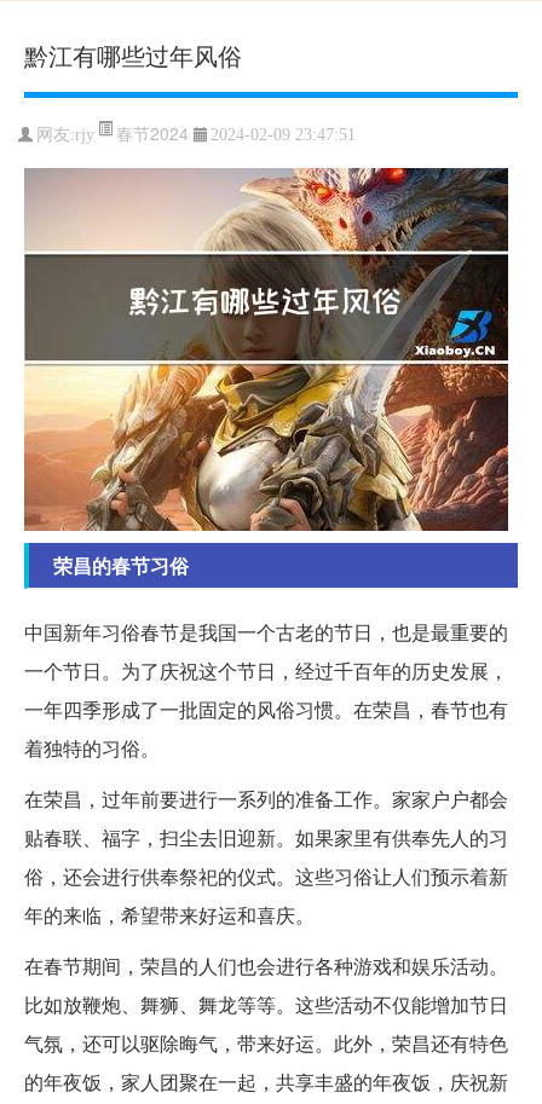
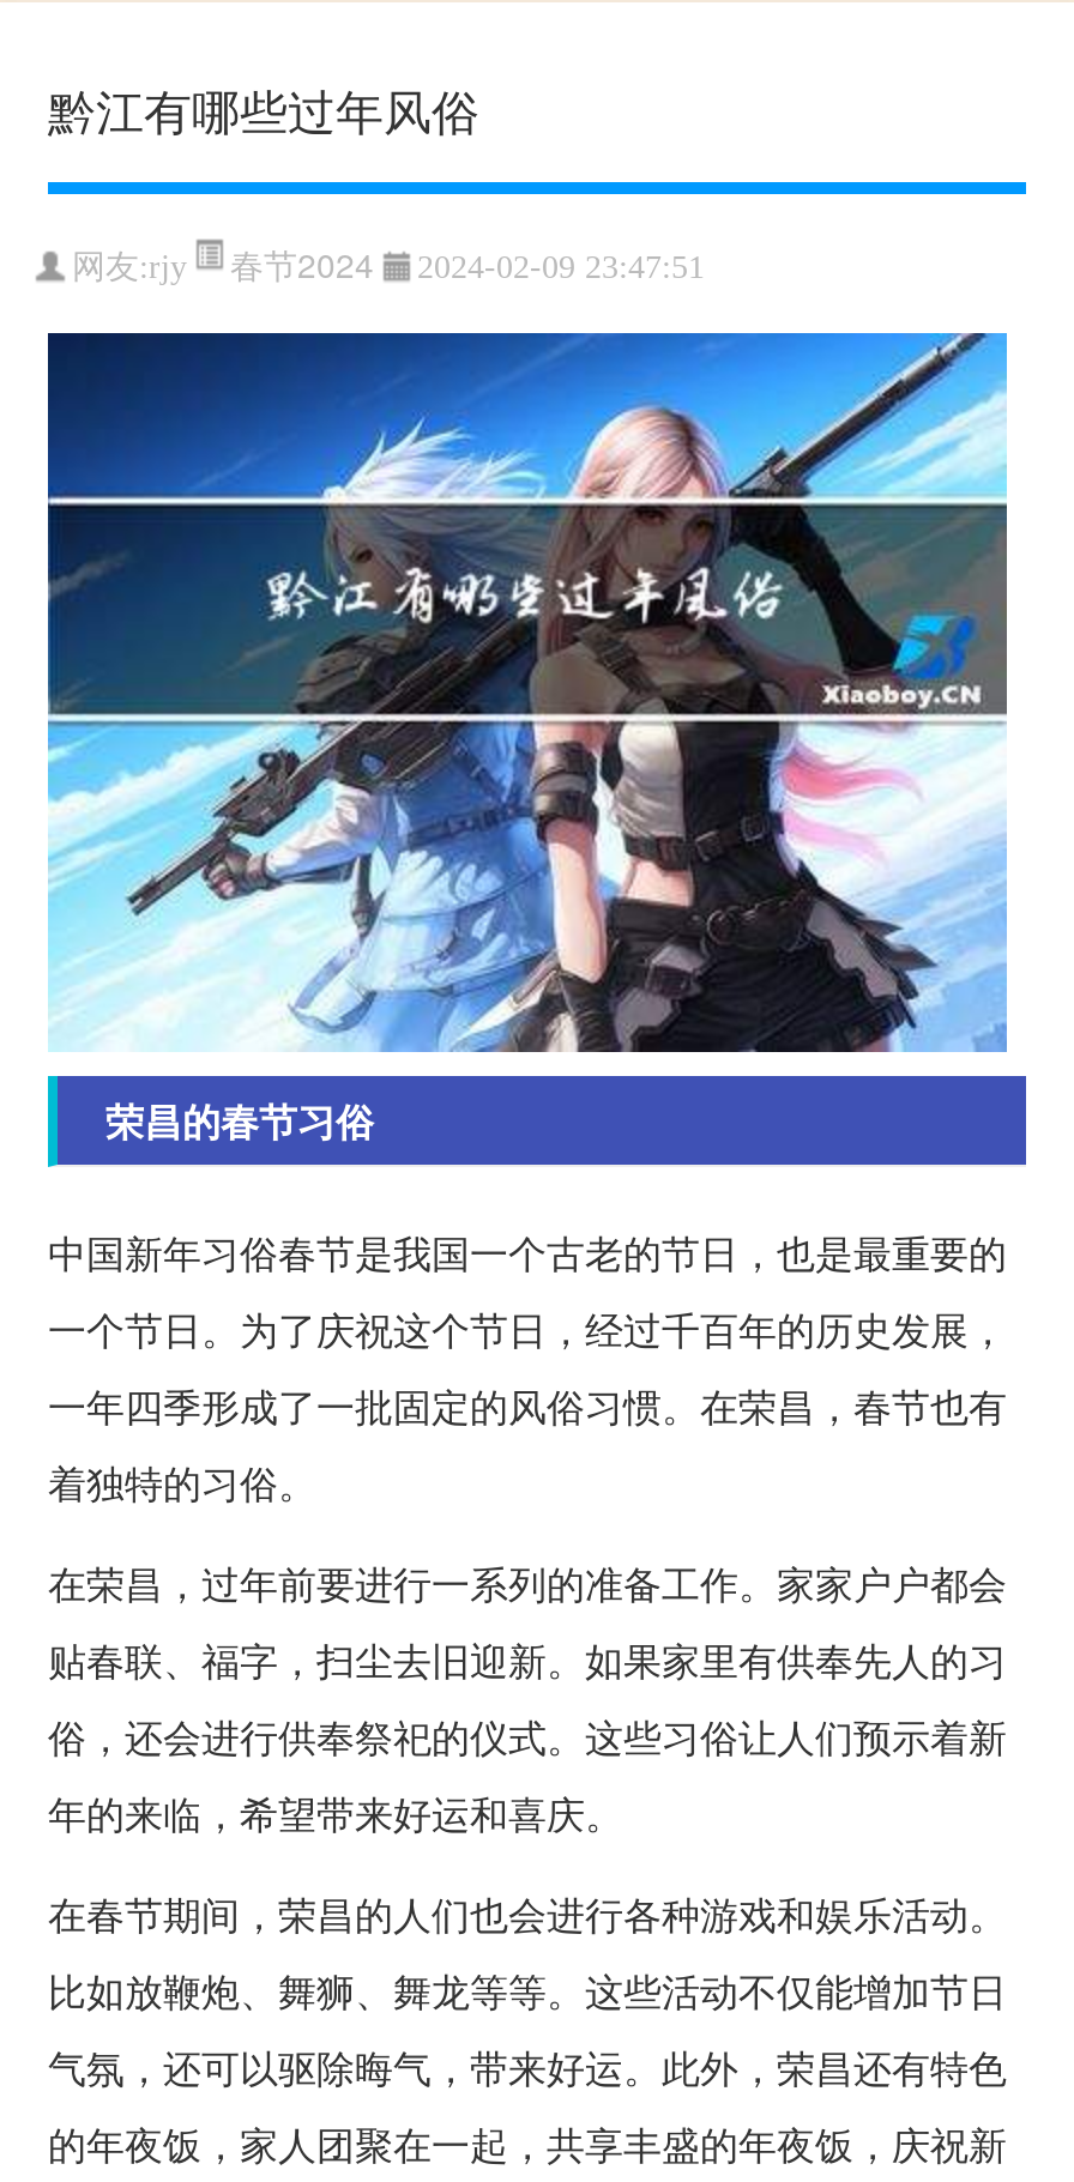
- [image]
+ [image]
